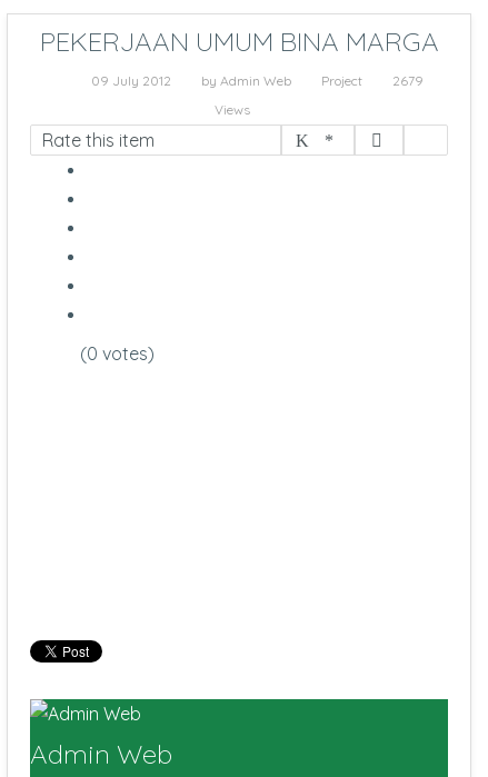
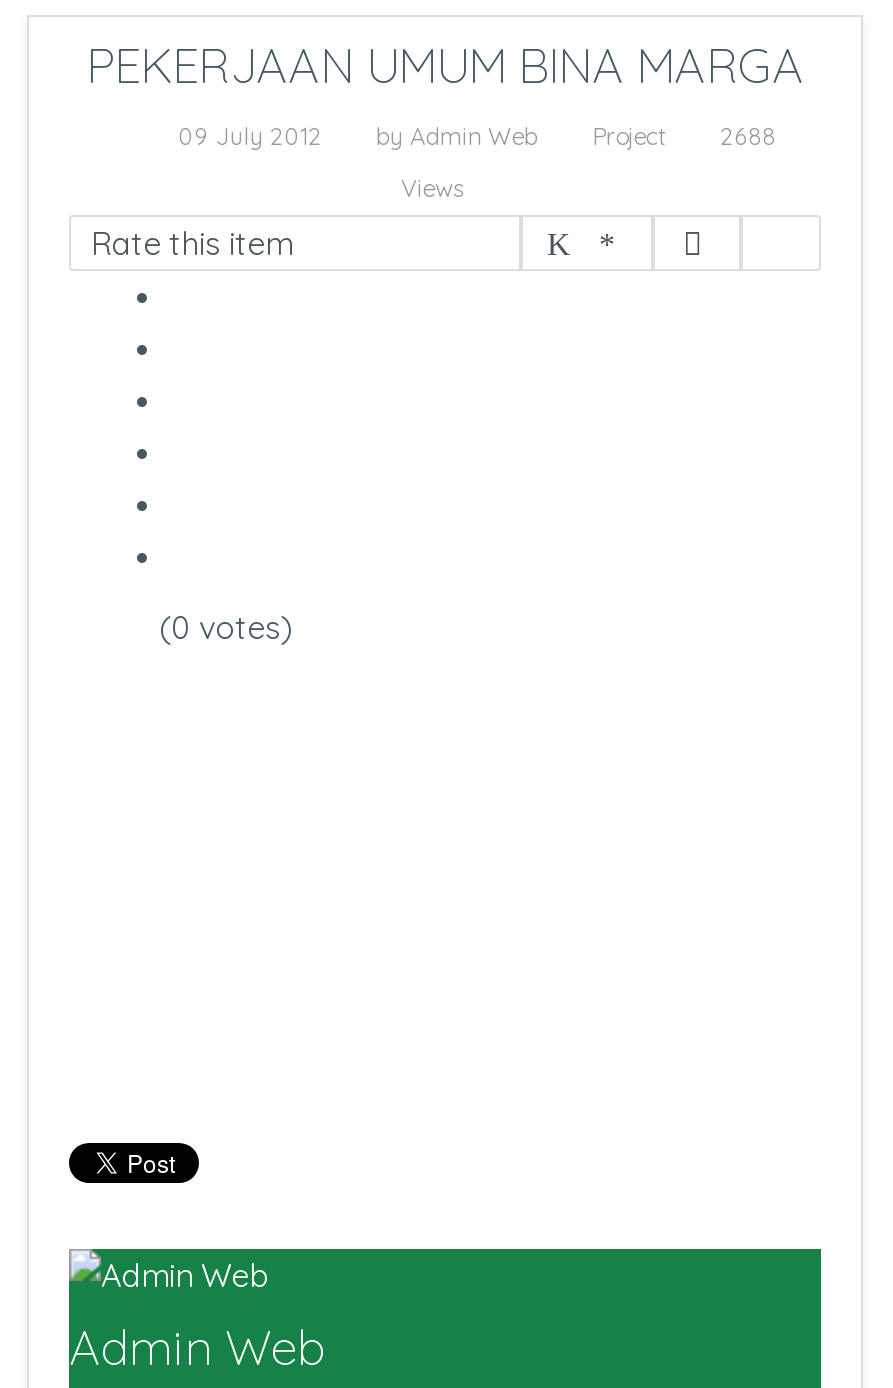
- 09 July 2012 by Admin Web Project 2679
+ 09 July 2012 by Admin Web Project 2688
